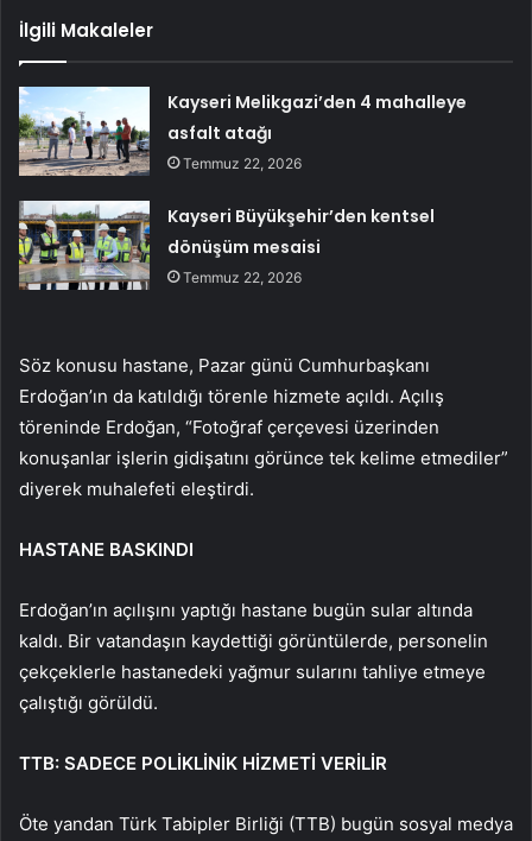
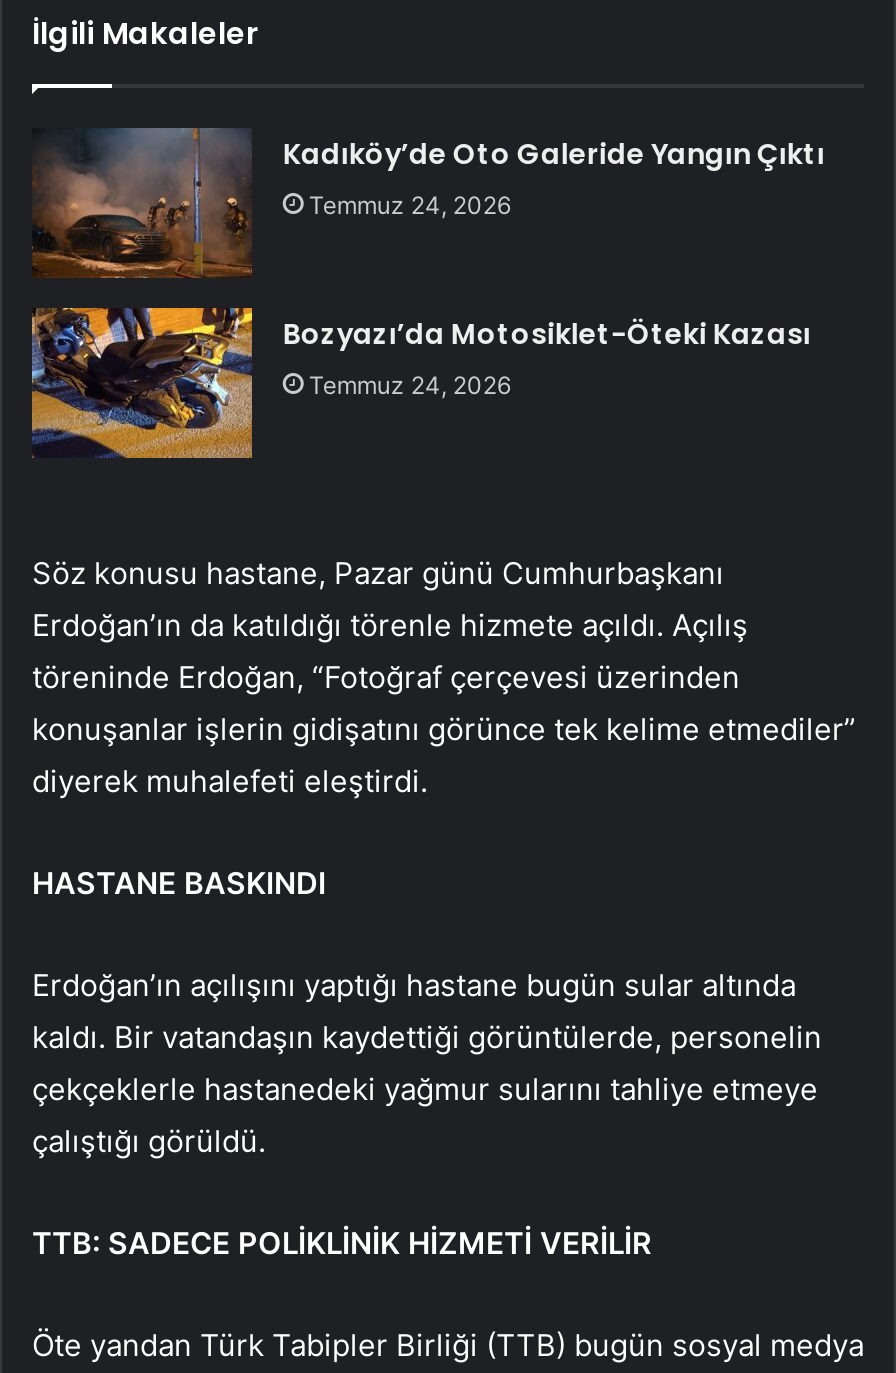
- [image]
- Kayseri Melikgazi’den 4 mahalleye
- asfalt atağı
- Temmuz 22, 2026
+ [image]
+ Kadıköy’de Oto Galeride Yangın Çıktı
+ Temmuz 24, 2026

- [image]
- Kayseri Büyükşehir’den kentsel
- dönüşüm mesaisi
- Temmuz 22, 2026
+ [image]
+ Bozyazı’da Motosiklet-Öteki Kazası
+ Temmuz 24, 2026
